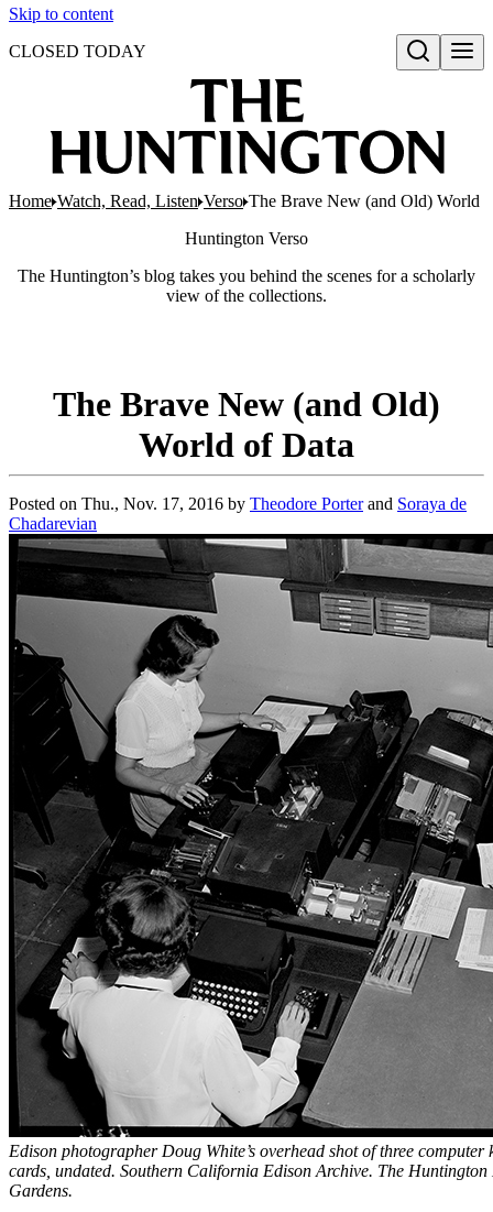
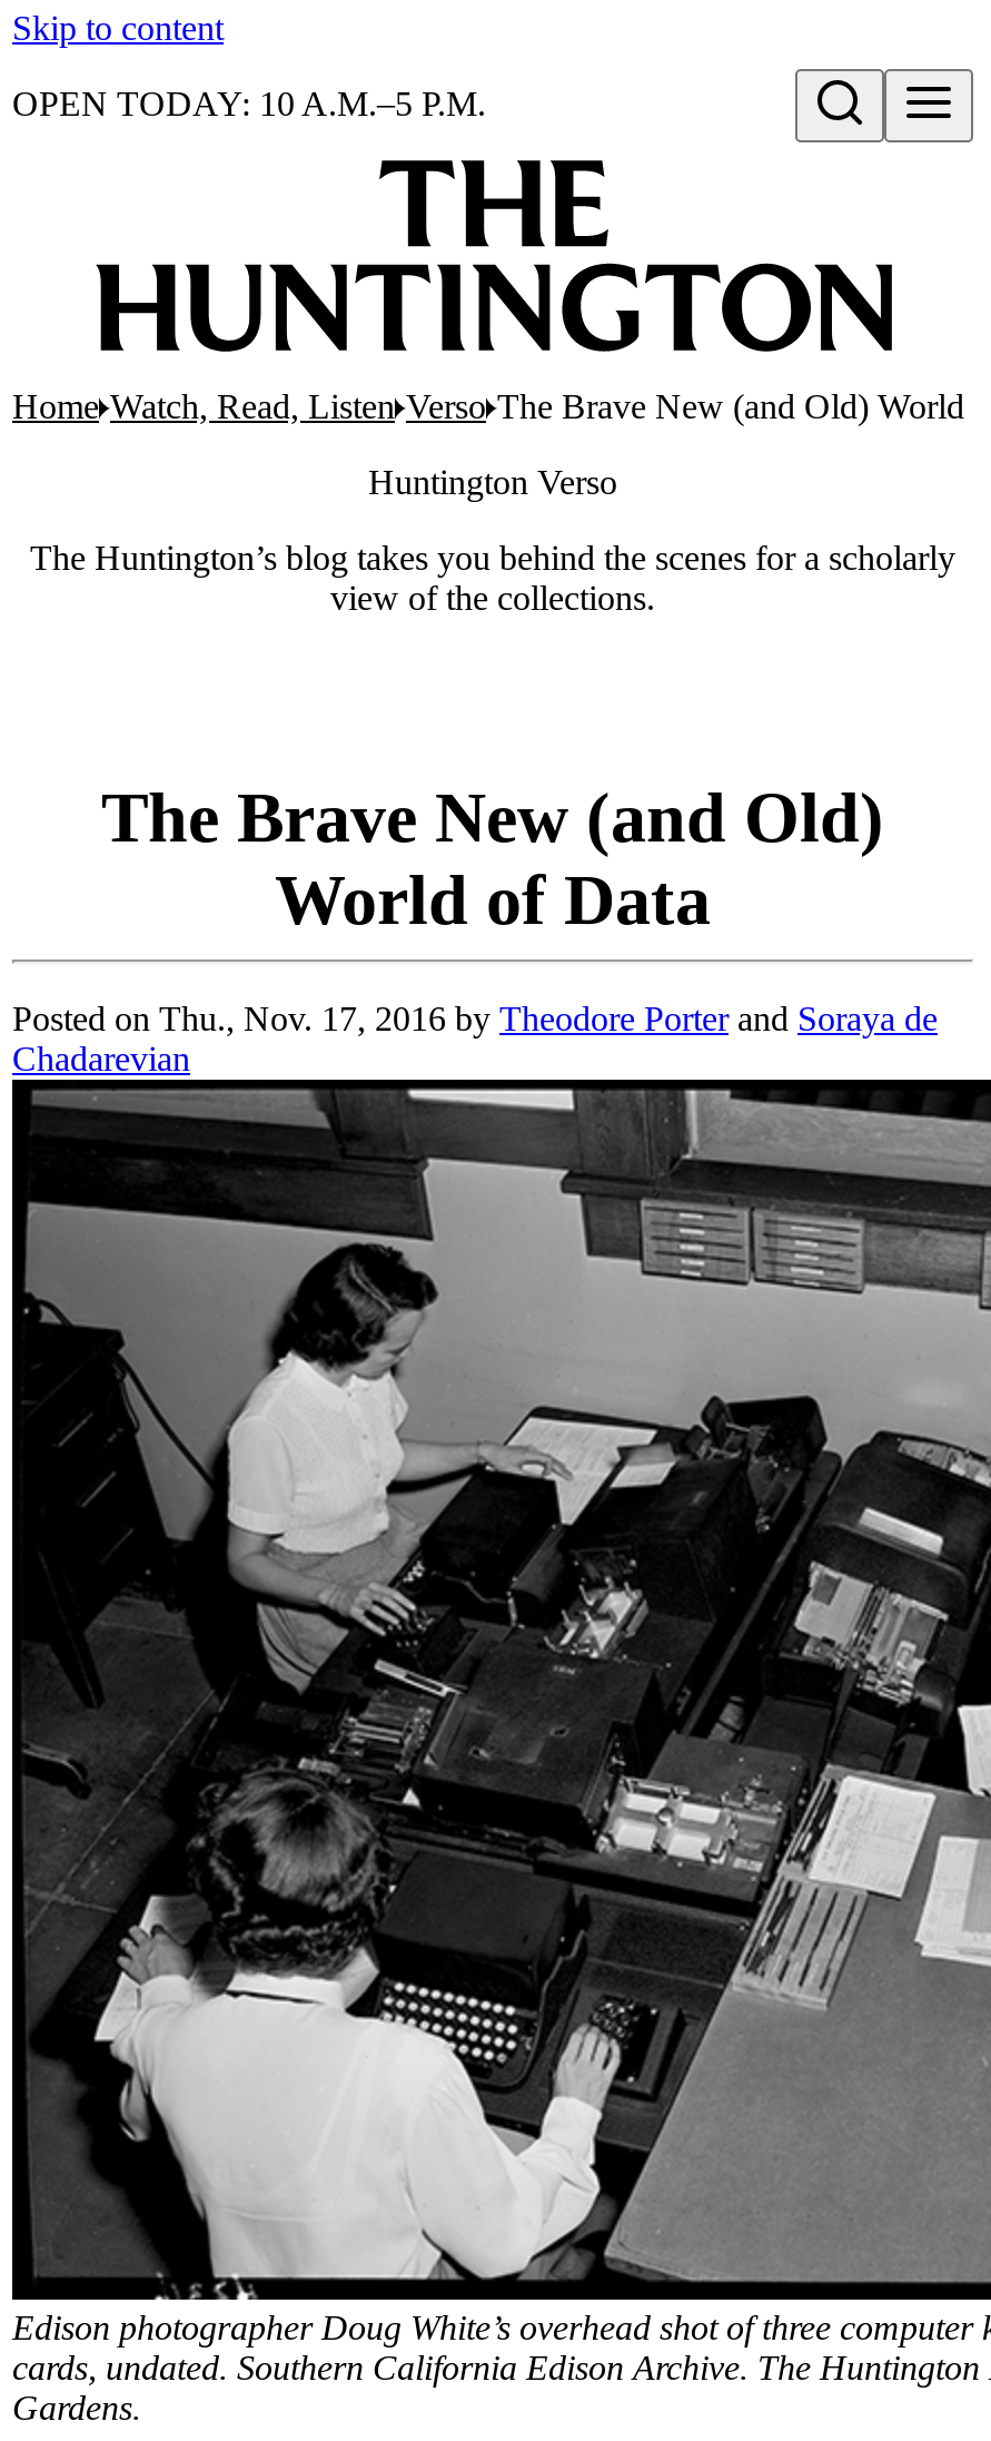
- CLOSED TODAY
+ OPEN TODAY: 10 A.M.–5 P.M.
